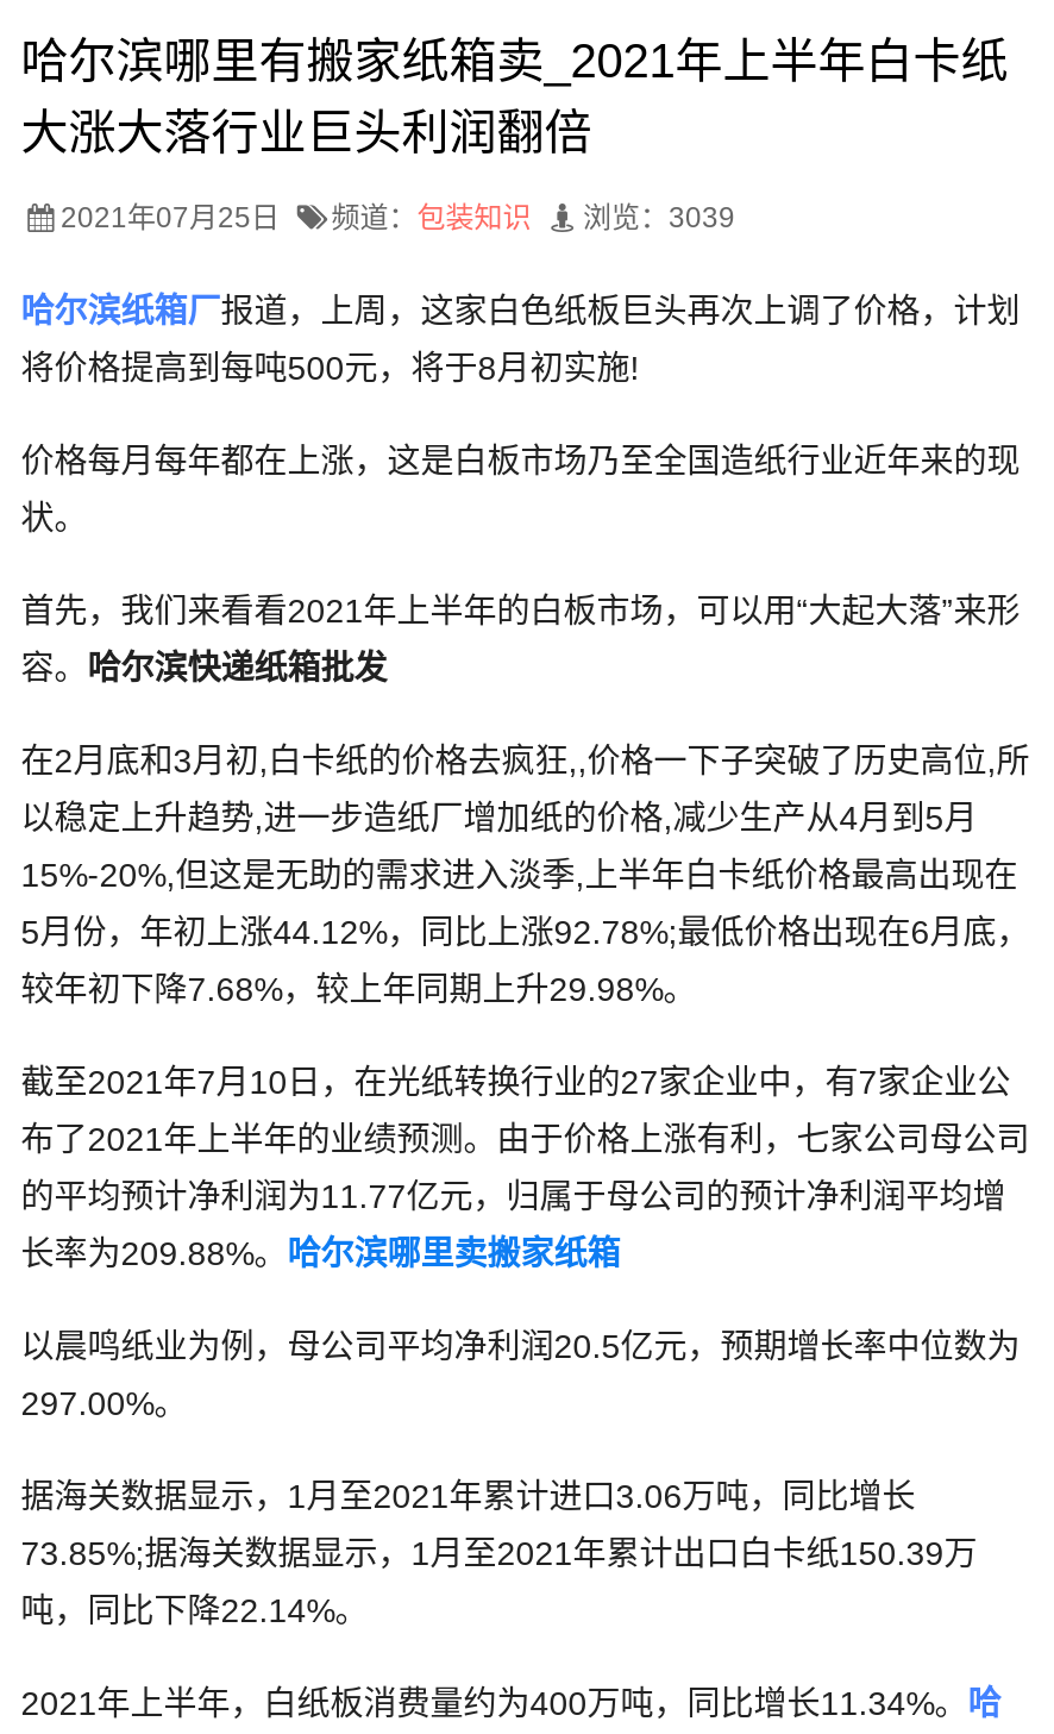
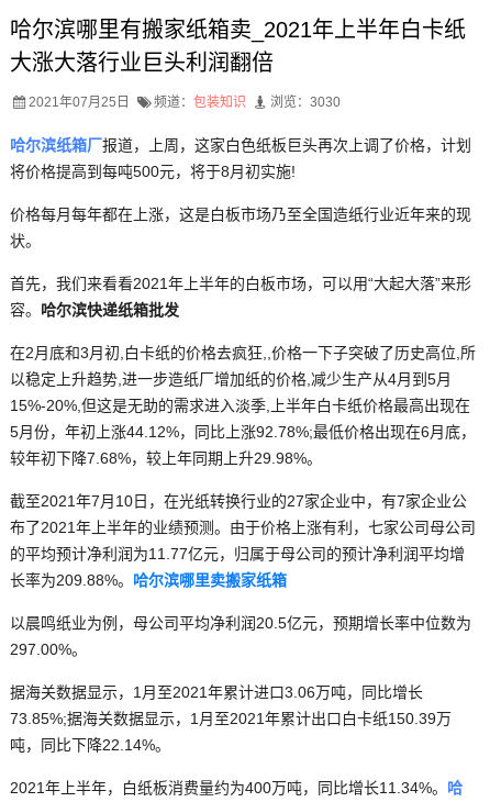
- 2021年07月25日 频道：包装知识 浏览：3039
+ 2021年07月25日 频道：包装知识 浏览：3030
